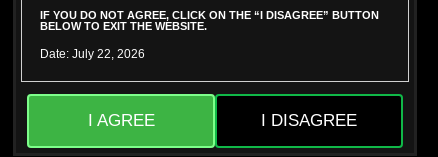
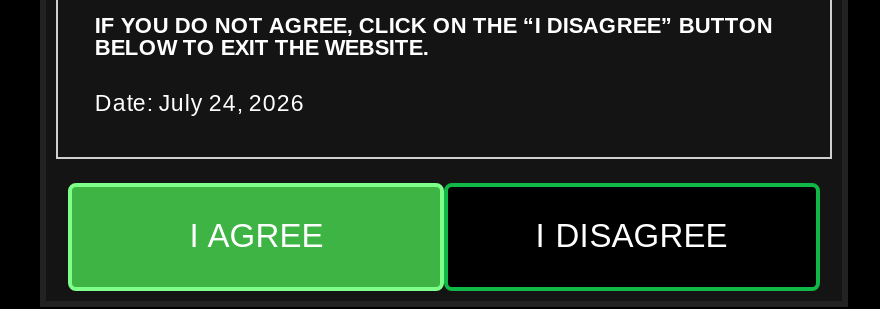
- Date: July 22, 2026
+ Date: July 24, 2026
